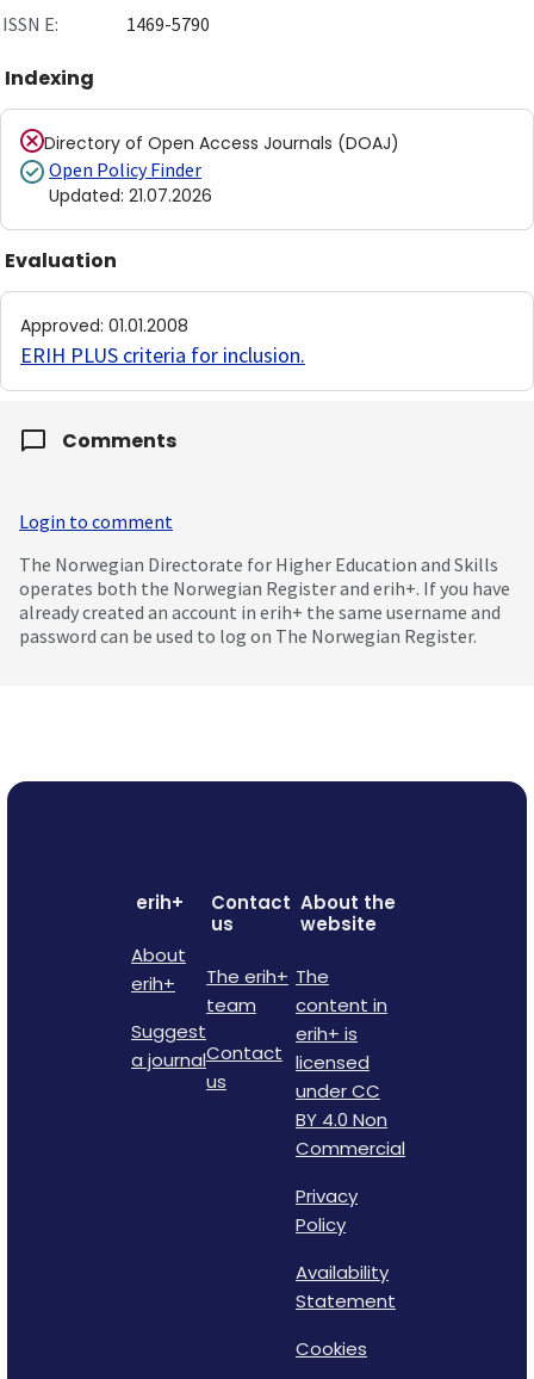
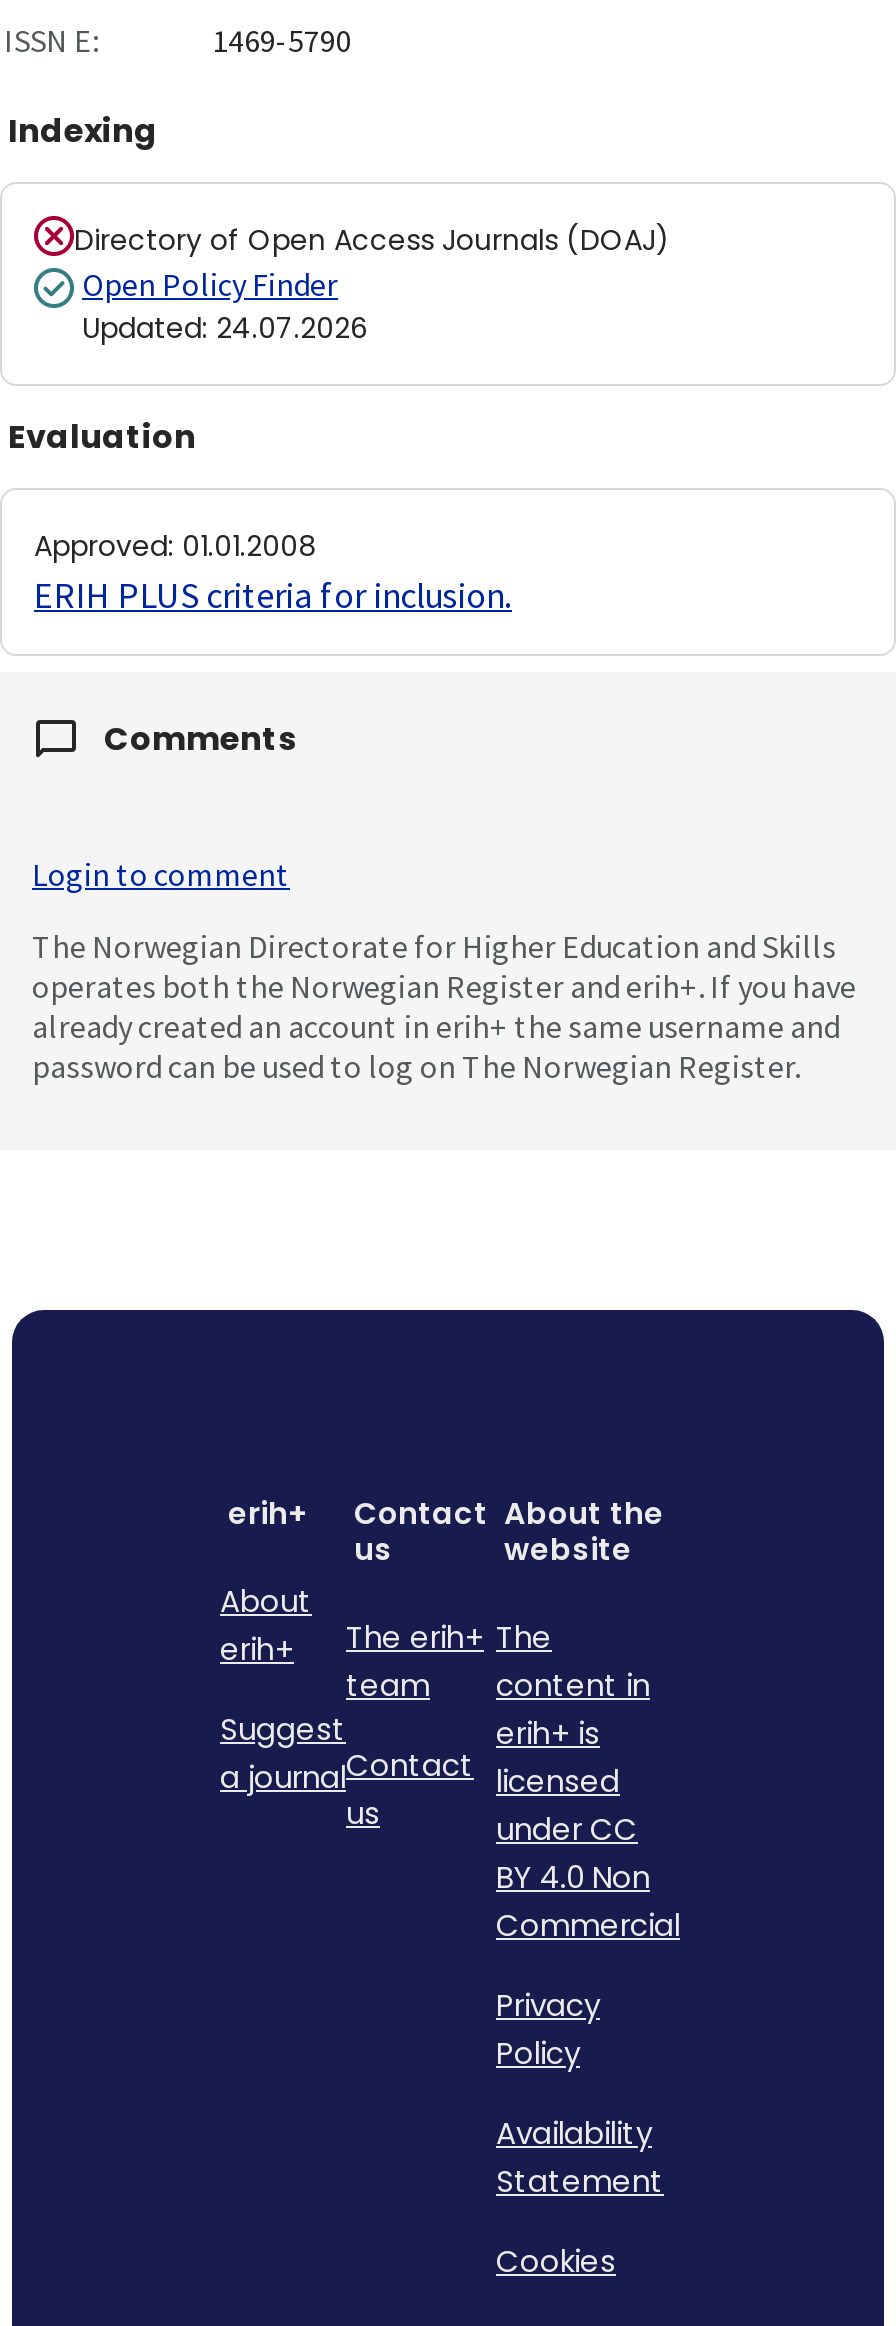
- Updated: 21.07.2026
+ Updated: 24.07.2026
